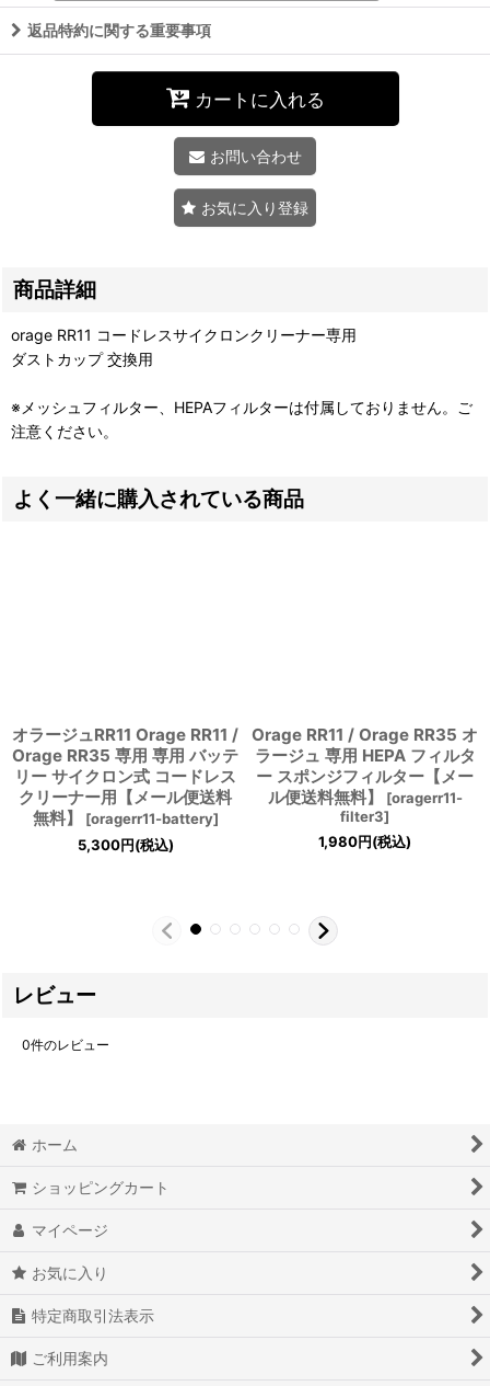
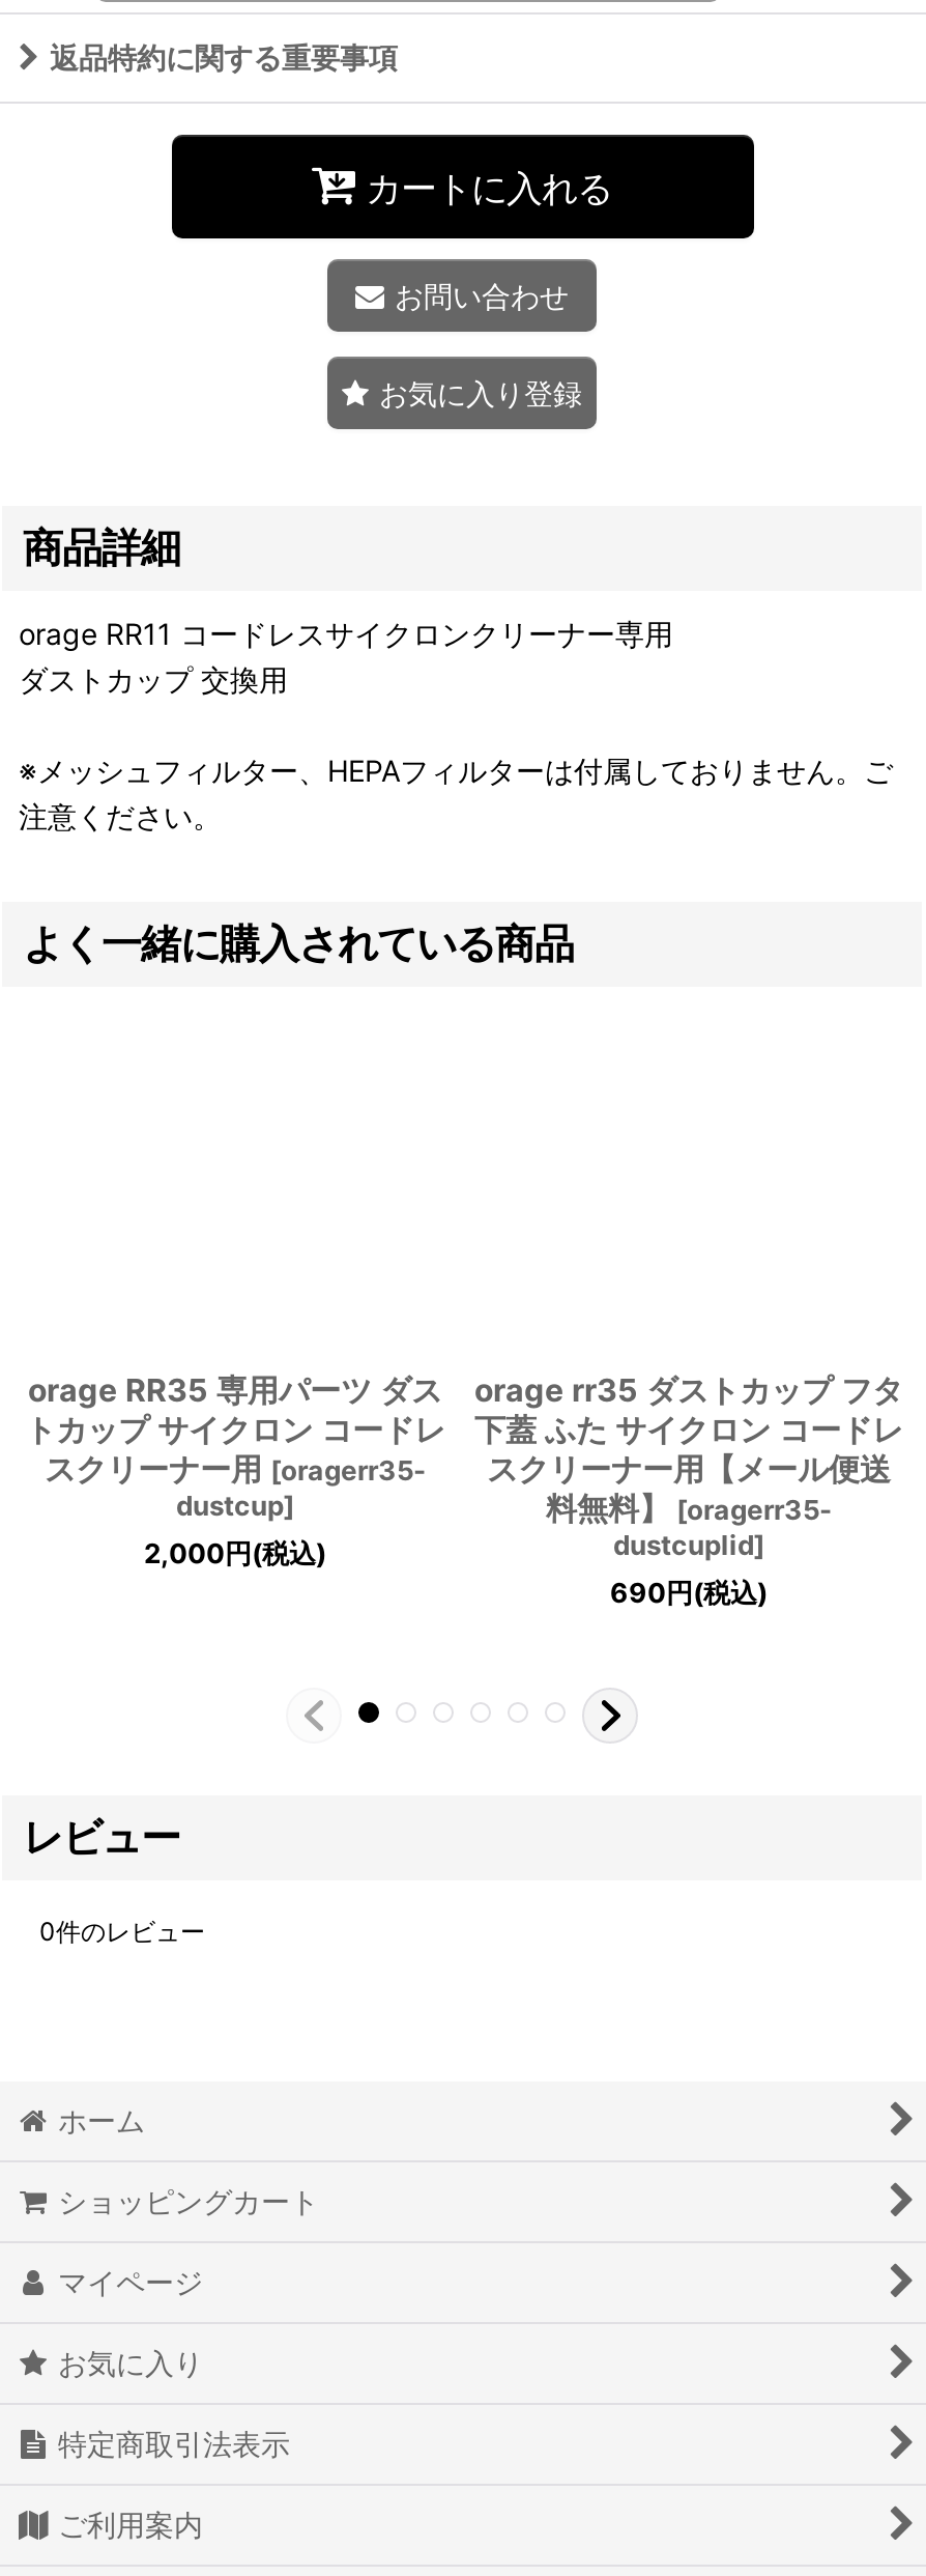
- オラージュRR11 Orage RR11 /
- Orage RR35 専用 専用 バッテ
- リー サイクロン式 コードレス
- クリーナー用【メール便送料
- 無料】 [oragerr11-battery]
- 5,300円(税込)
+ orage RR35 専用パーツ ダス
+ トカップ サイクロン コードレ
+ スクリーナー用[oragerr35-
+ dustcup]
+ 2,000円(税込)

- Orage RR11 / Orage RR35 オ
- ラージュ 専用 HEPA フィルタ
- ー スポンジフィルター【メー
- ル便送料無料】 [oragerr11-
- filter3]
- 1,980円(税込)
+ orage rr35 ダストカップ フタ
+ 下蓋 ふた サイクロン コードレ
+ スクリーナー用【メール便送
+ 料無料】 [oragerr35-
+ dustcuplid]
+ 690円(税込)
